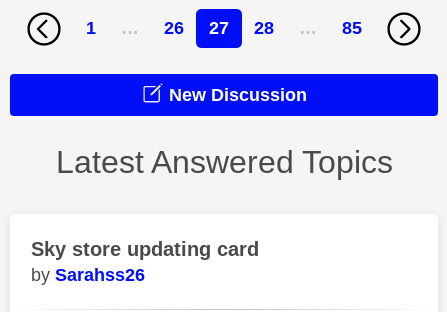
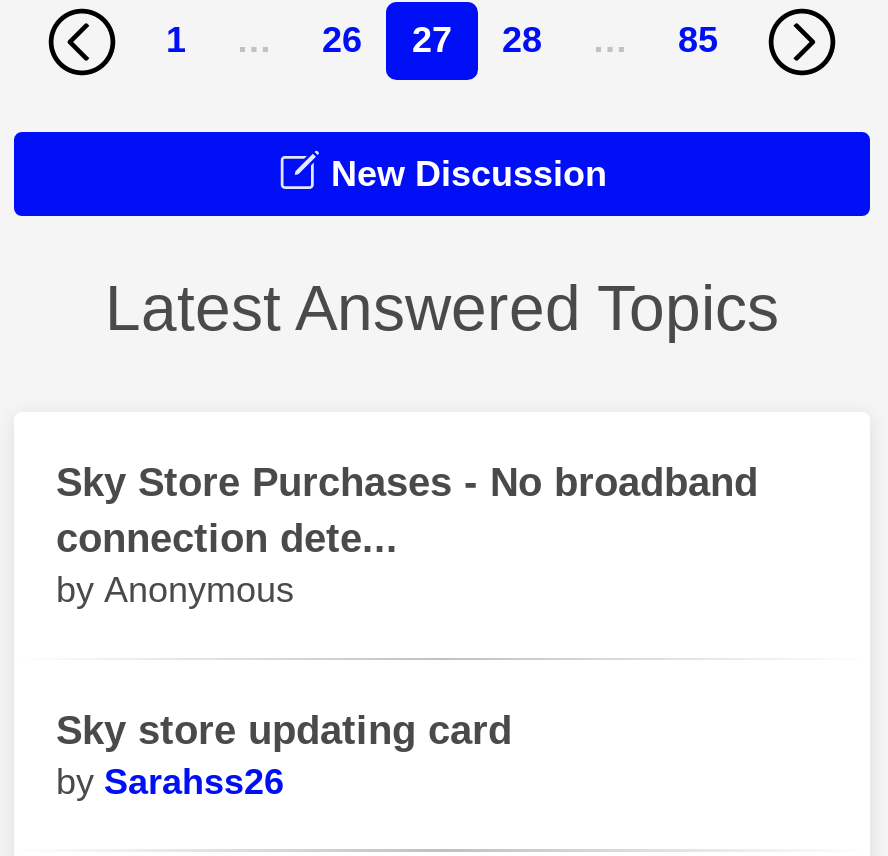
+ Sky Store Purchases - No broadband
+ connection dete...
+ Anonymous
